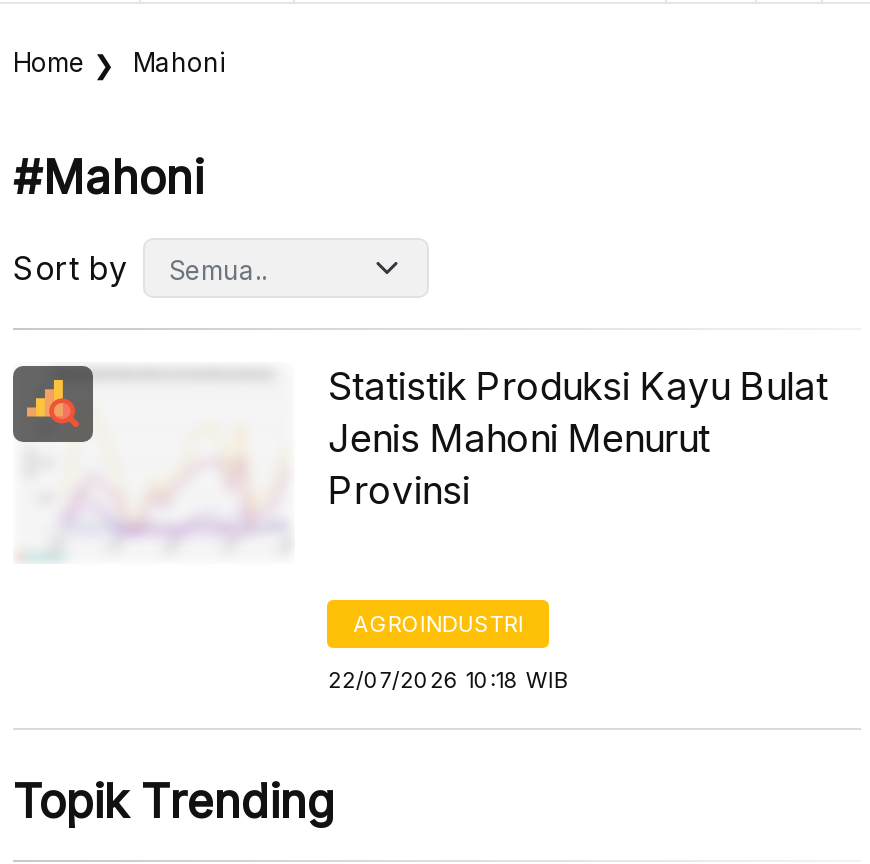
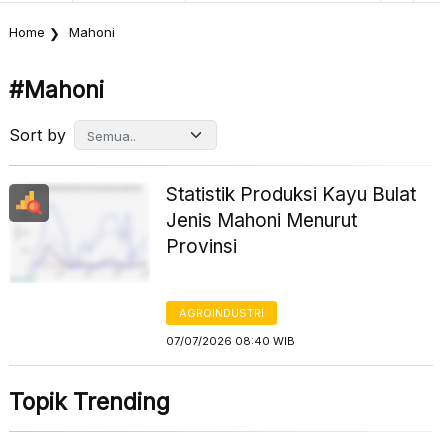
- 22/07/2026 10:18 WIB
+ 07/07/2026 08:40 WIB
